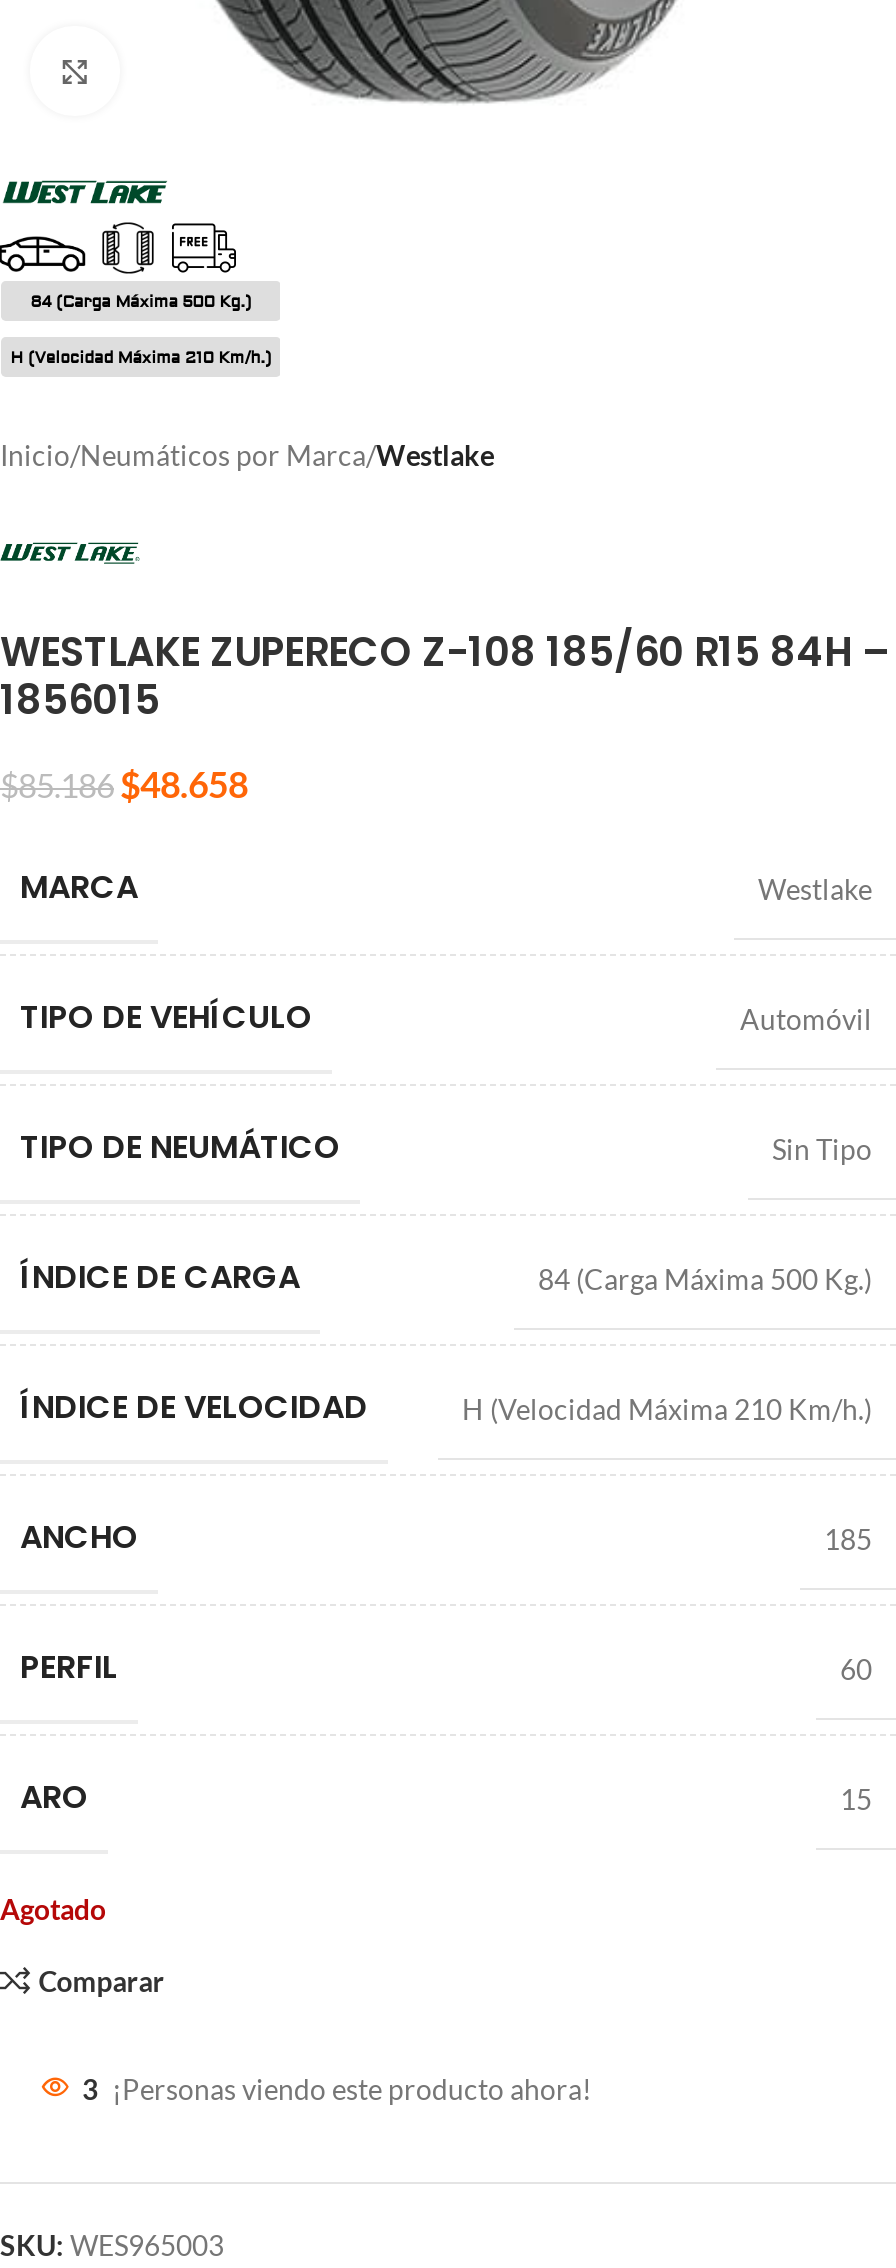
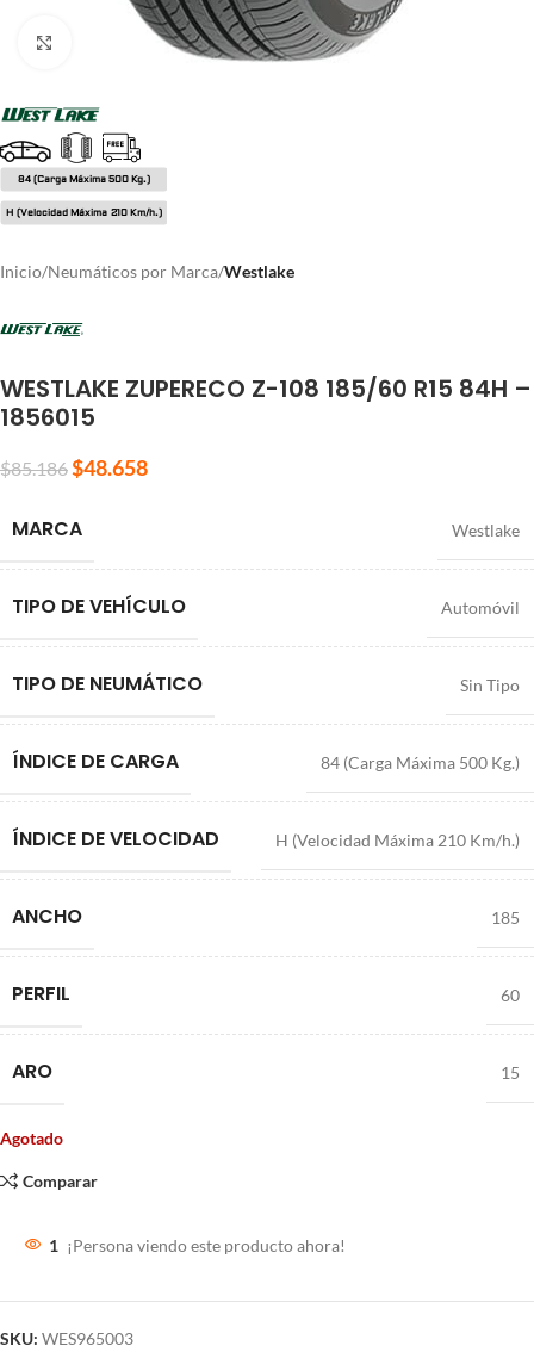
- 3 ¡Personas viendo este producto ahora!
+ 1 ¡Persona viendo este producto ahora!
